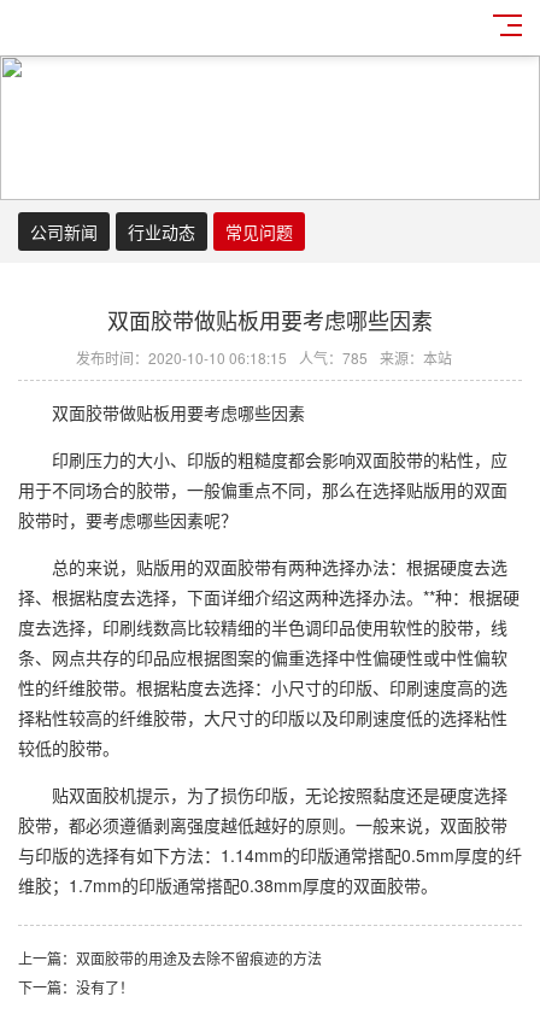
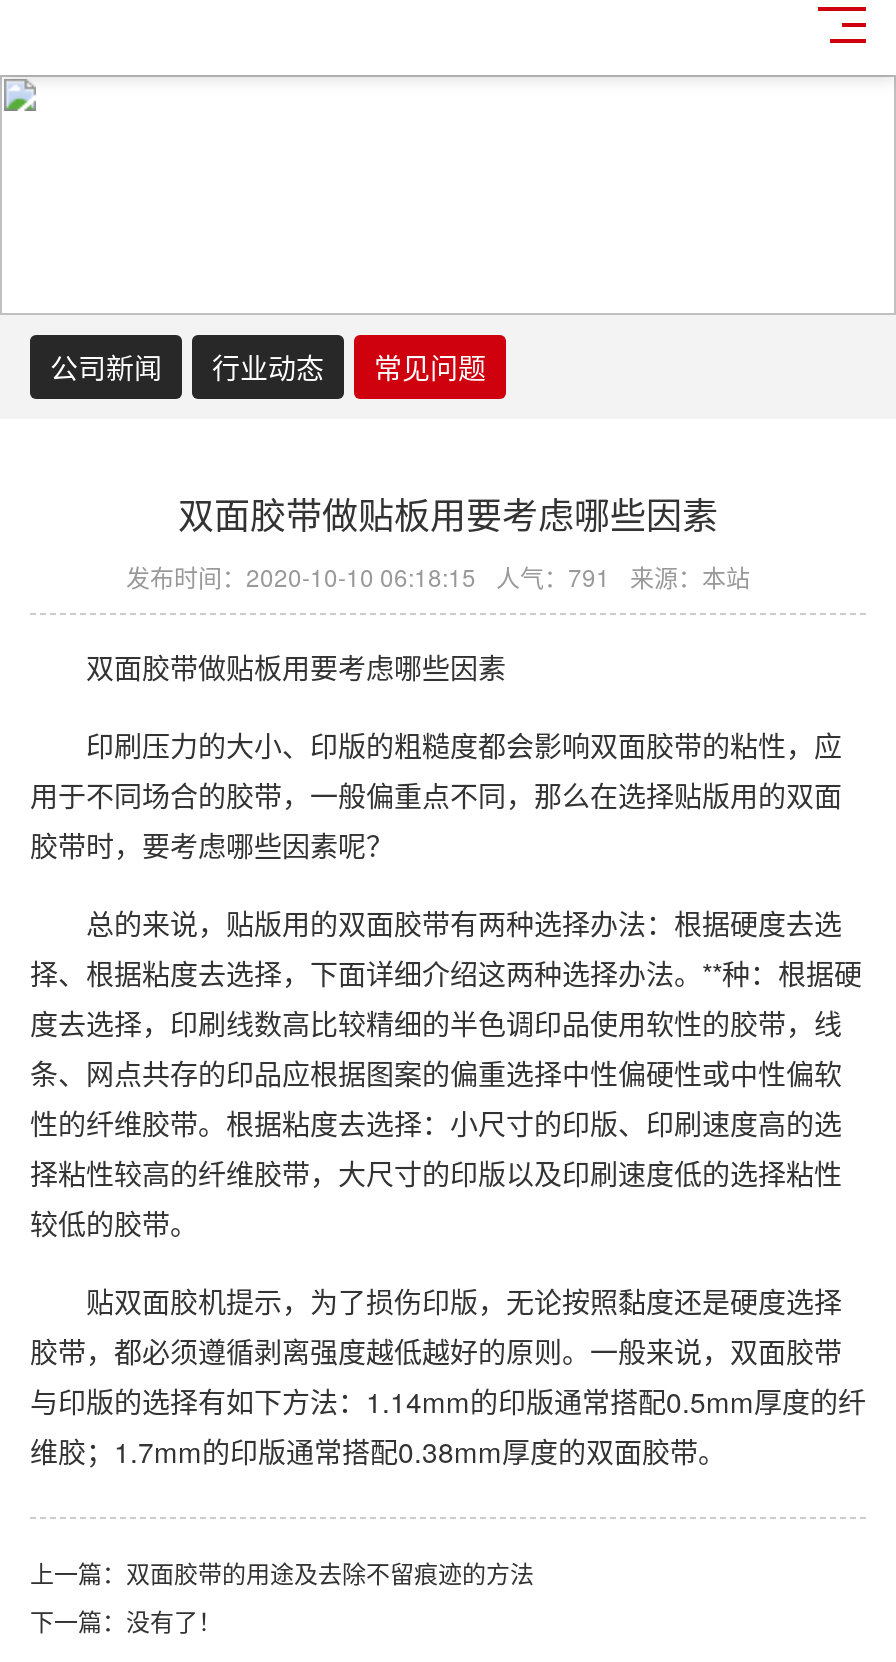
- 发布时间：2020-10-10 06:18:15 人气：785 来源：本站
+ 发布时间：2020-10-10 06:18:15 人气：791 来源：本站
